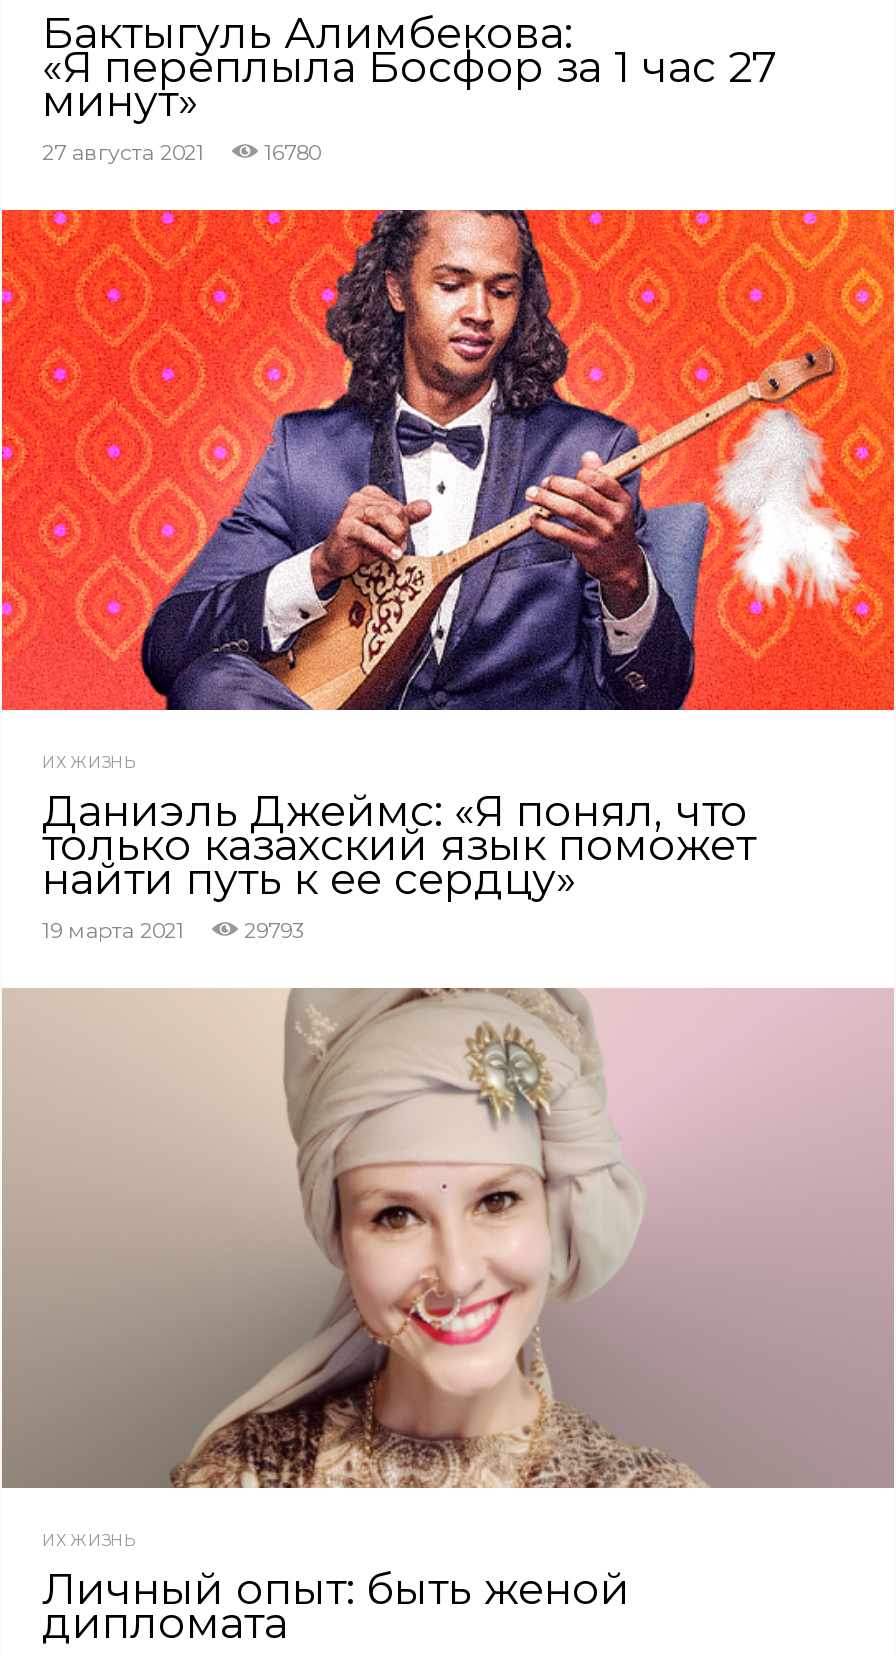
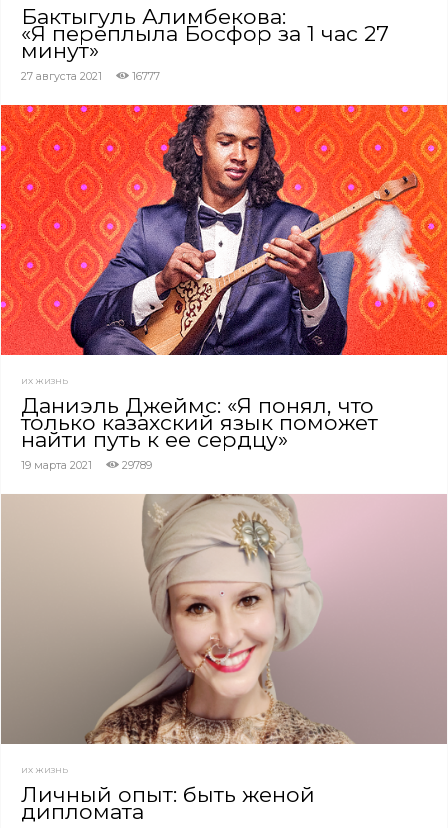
- 16780
+ 16777

- 29793
+ 29789
